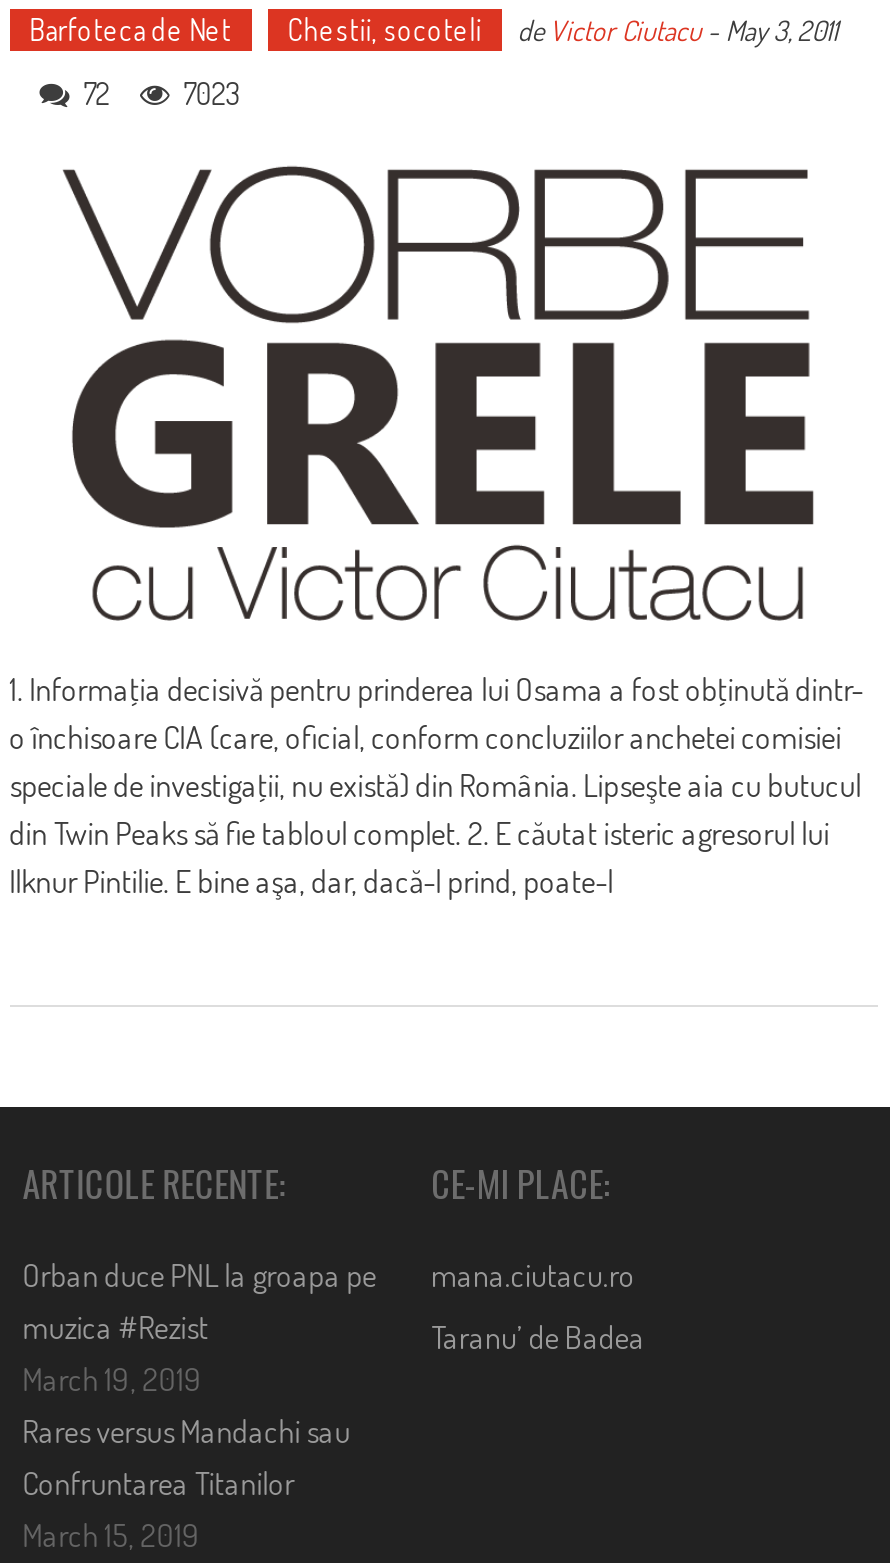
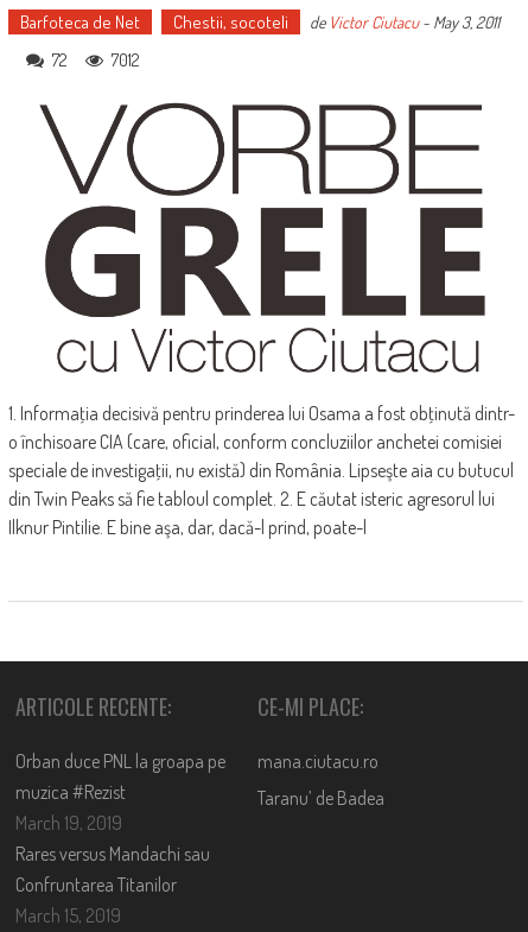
- 72 7023
+ 72 7012
